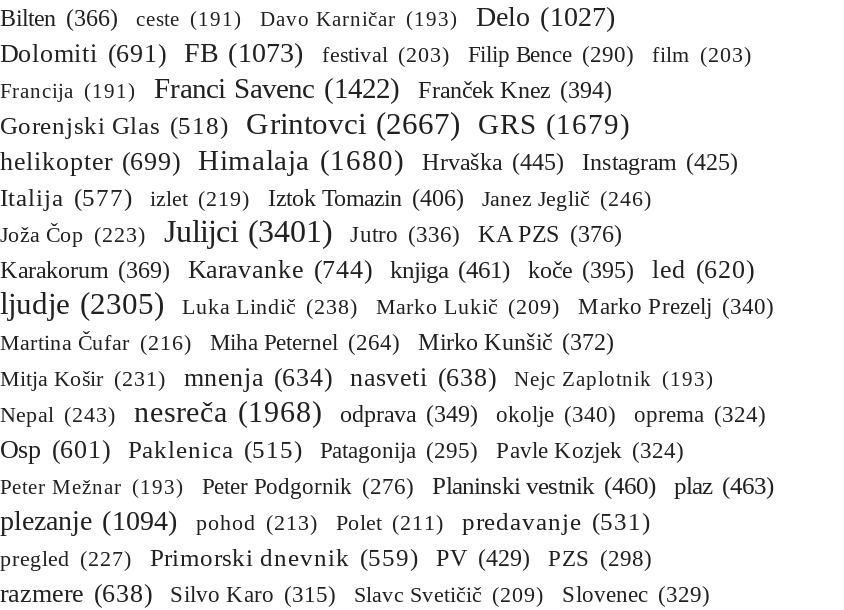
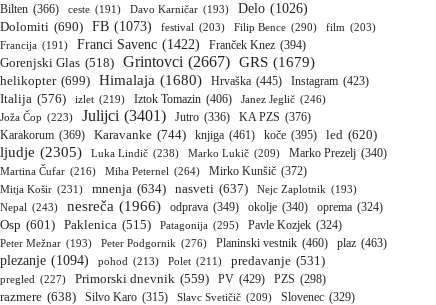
- Bilten (366) ceste (191) Davo Karničar (193) Delo (1027)
+ Bilten (366) ceste (191) Davo Karničar (193) Delo (1026)

- Dolomiti (691) FB (1073) festival (203) Filip Bence (290) film (203)
+ Dolomiti (690) FB (1073) festival (203) Filip Bence (290) film (203)

- helikopter (699) Himalaja (1680) Hrvaška (445) Instagram (425)
+ helikopter (699) Himalaja (1680) Hrvaška (445) Instagram (423)

- Italija (577) izlet (219) Iztok Tomazin (406) Janez Jeglič (246)
+ Italija (576) izlet (219) Iztok Tomazin (406) Janez Jeglič (246)

- Mitja Košir (231) mnenja (634) nasveti (638) Nejc Zaplotnik (193)
+ Mitja Košir (231) mnenja (634) nasveti (637) Nejc Zaplotnik (193)

- Nepal (243) nesreča (1968) odprava (349) okolje (340) oprema (324)
+ Nepal (243) nesreča (1966) odprava (349) okolje (340) oprema (324)
